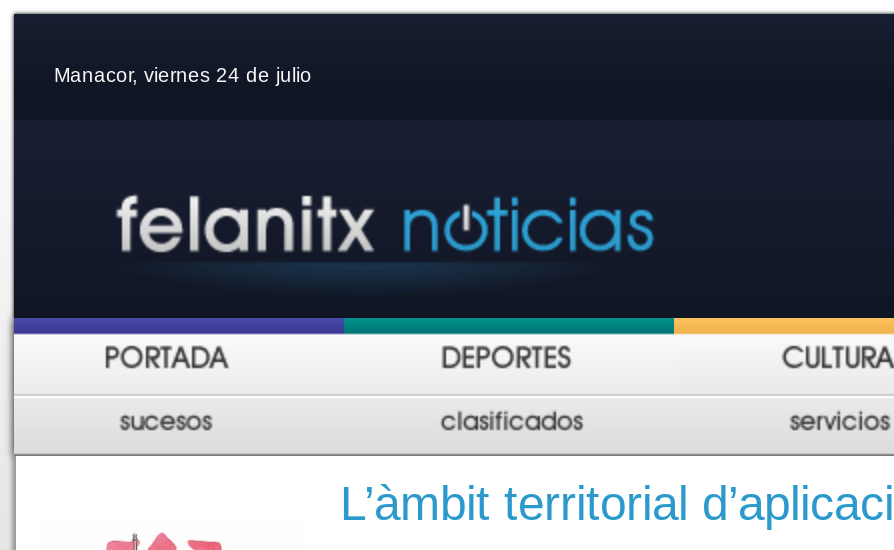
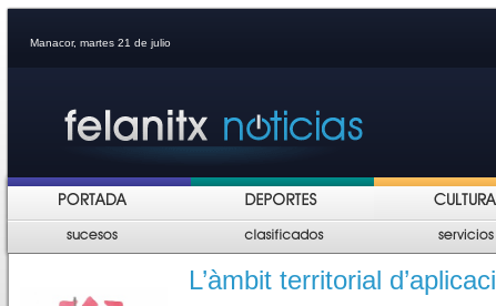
- Manacor, viernes 24 de julio
+ Manacor, martes 21 de julio
